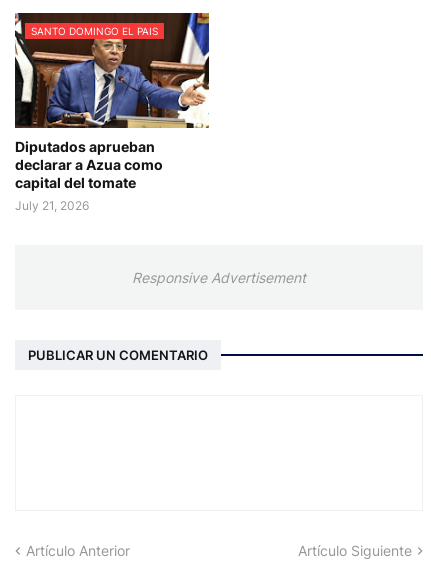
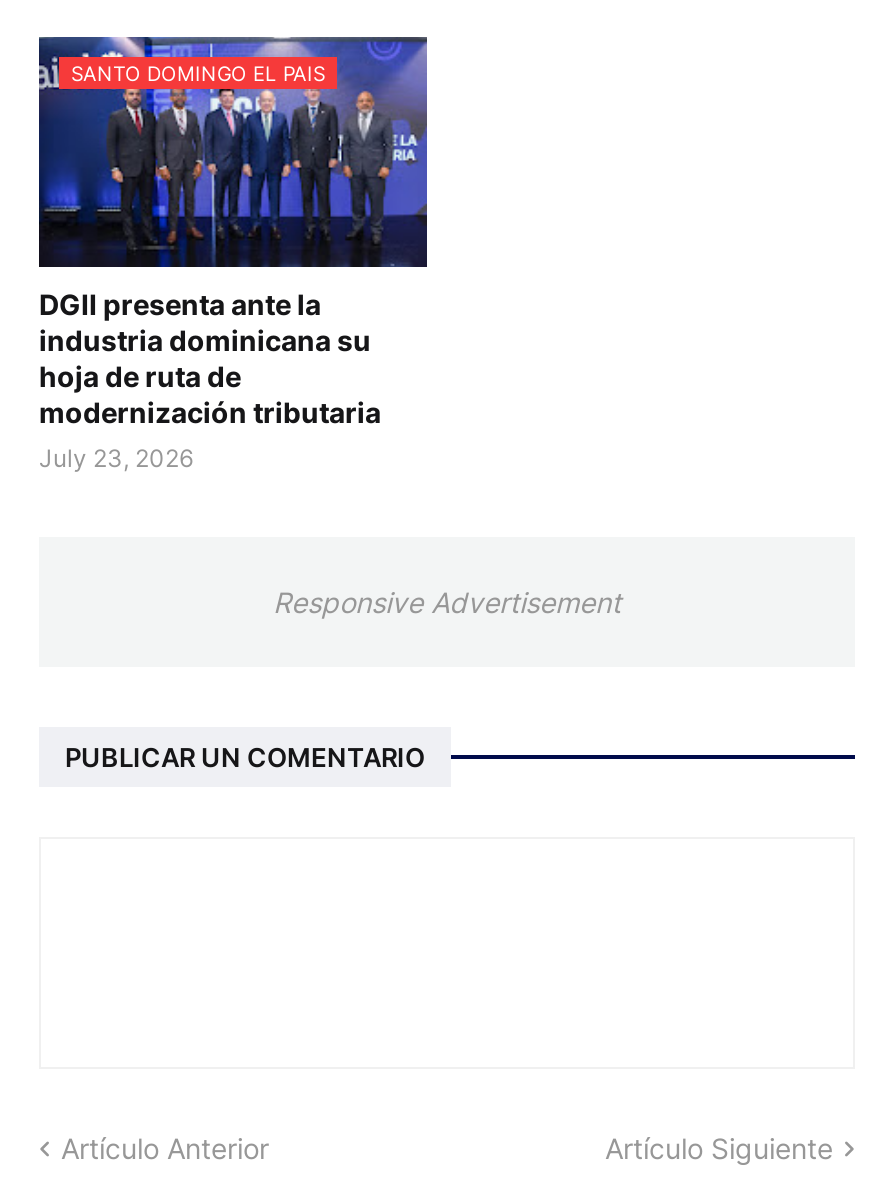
- [image]
- Diputados aprueban
- declarar a Azua como
- capital del tomate
- July 21, 2026
+ [image]
+ DGII presenta ante la
+ industria dominicana su
+ hoja de ruta de
+ modernización tributaria
+ July 23, 2026
